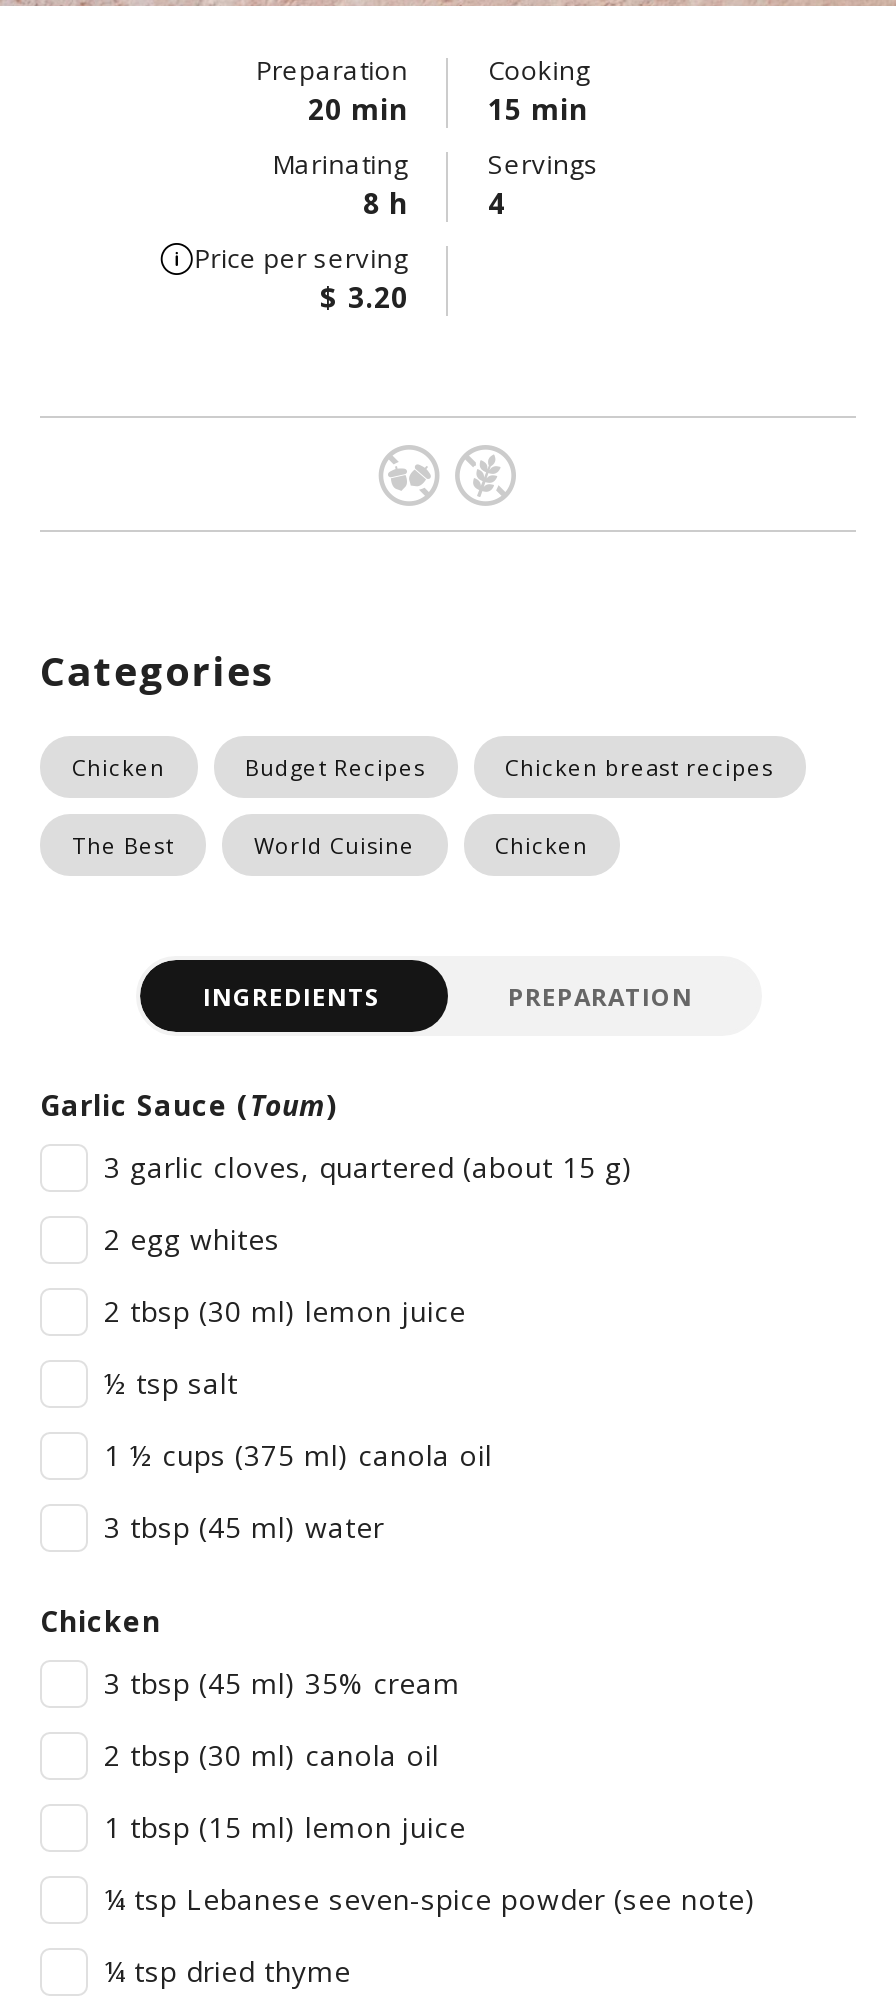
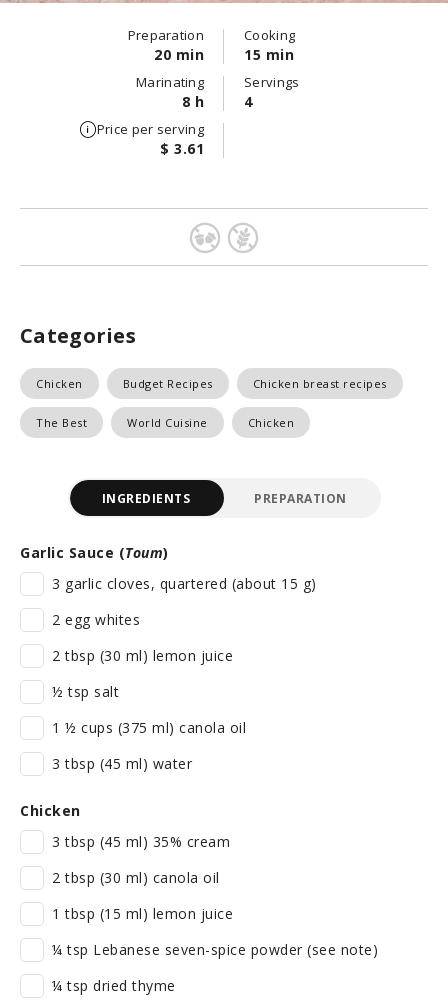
- $ 3.20
+ $ 3.61
